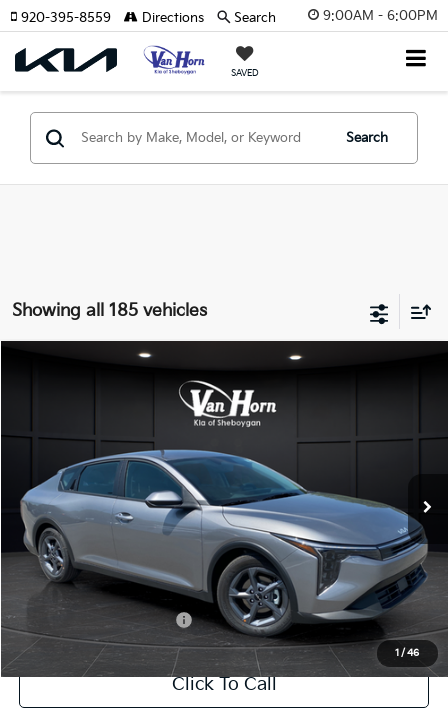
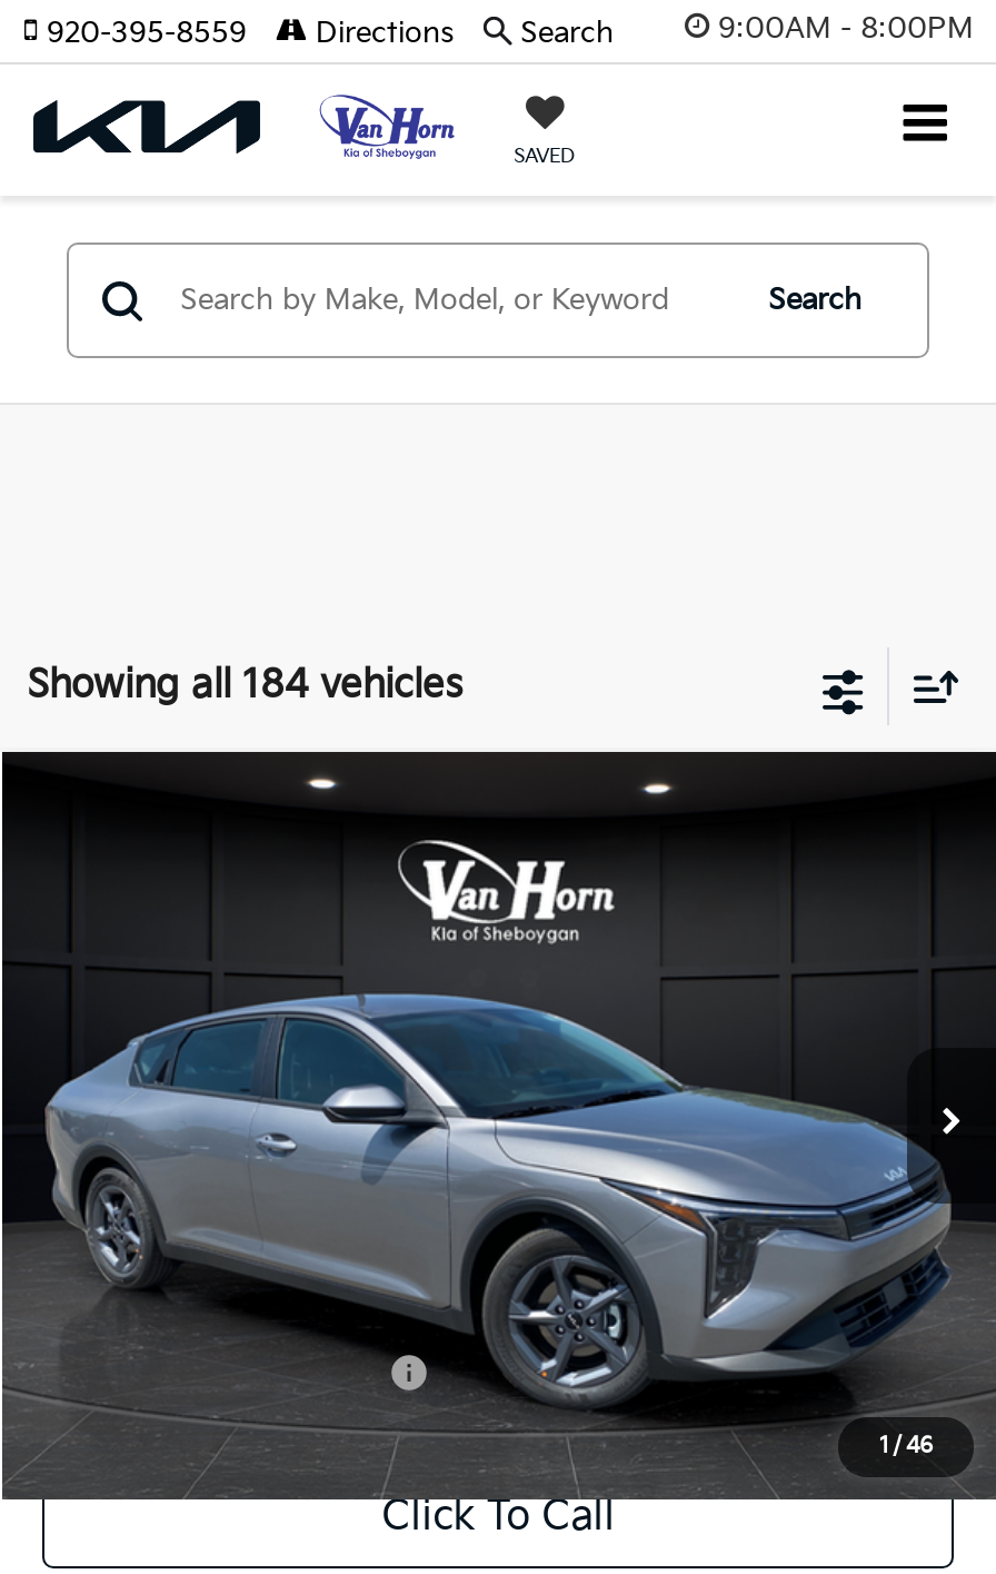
- 9:00AM - 6:00PM
+ 9:00AM - 8:00PM

- Showing all 185 vehicles
+ Showing all 184 vehicles
